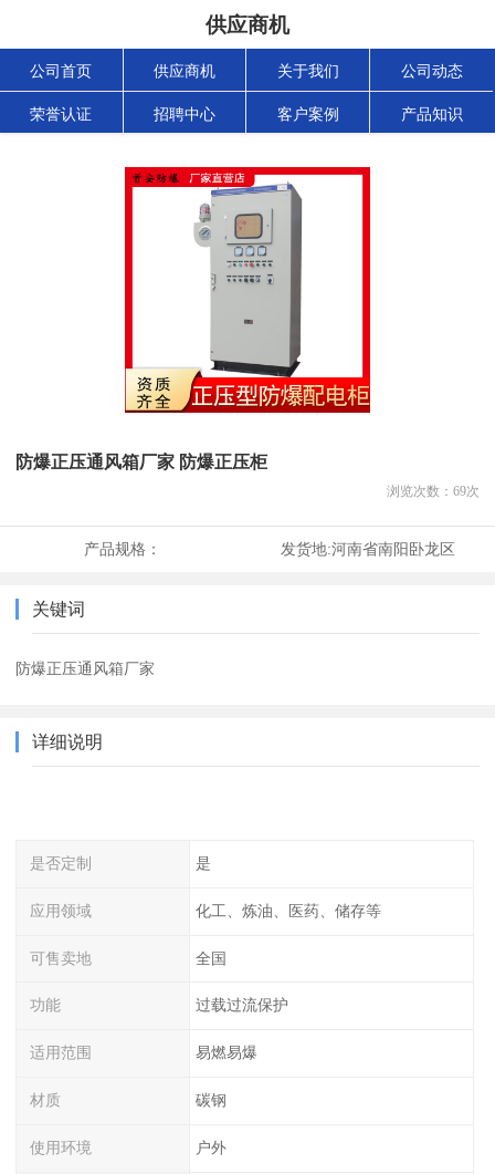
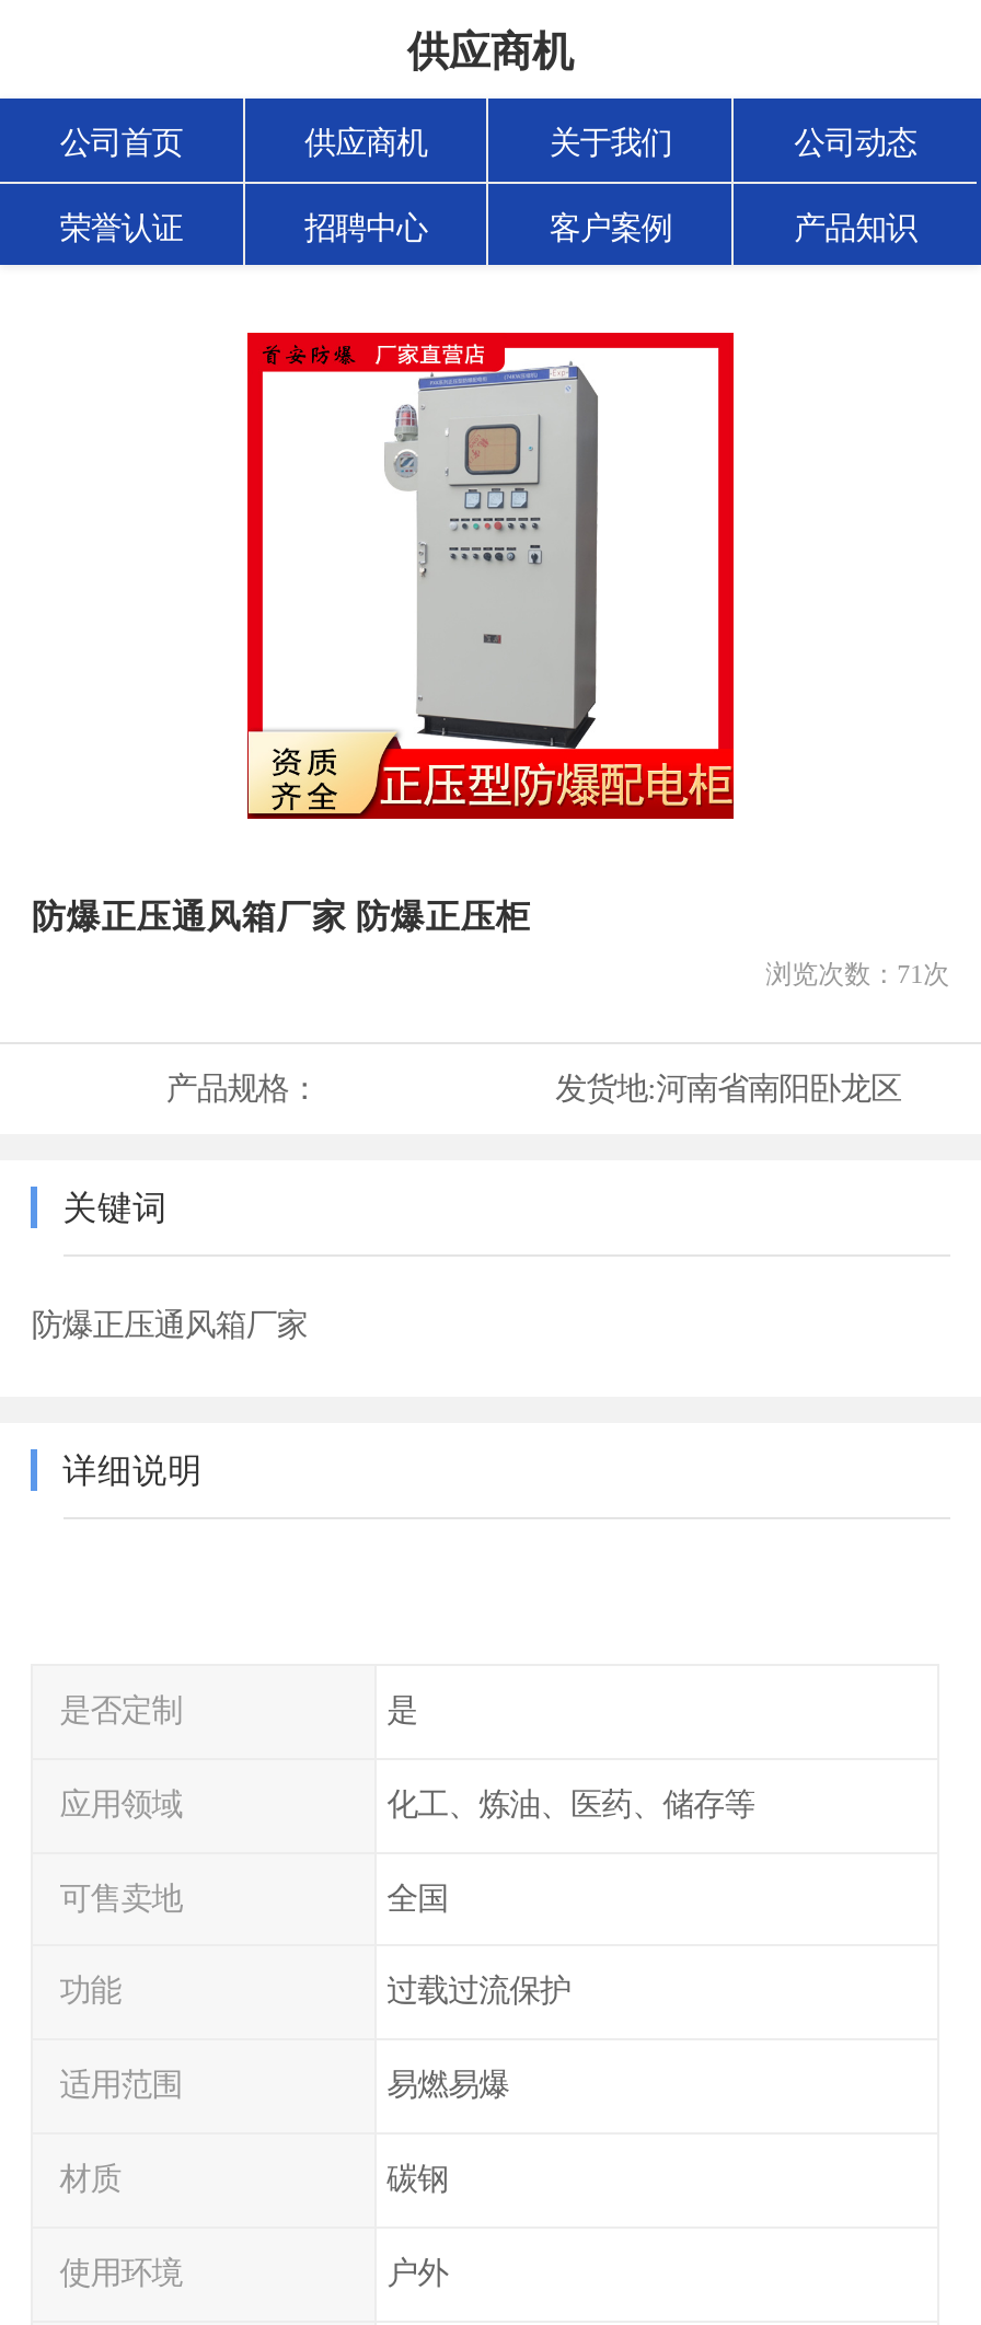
- 浏览次数：69次
+ 浏览次数：71次
